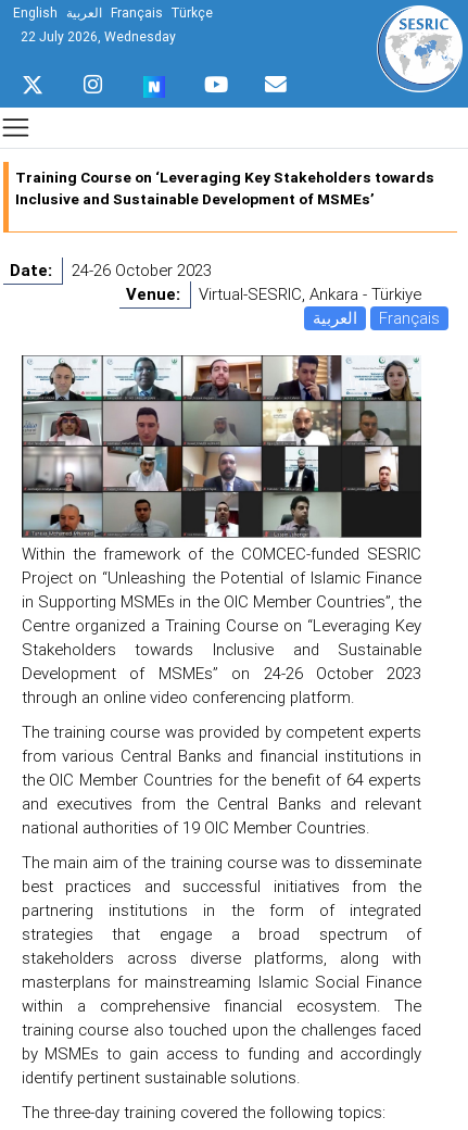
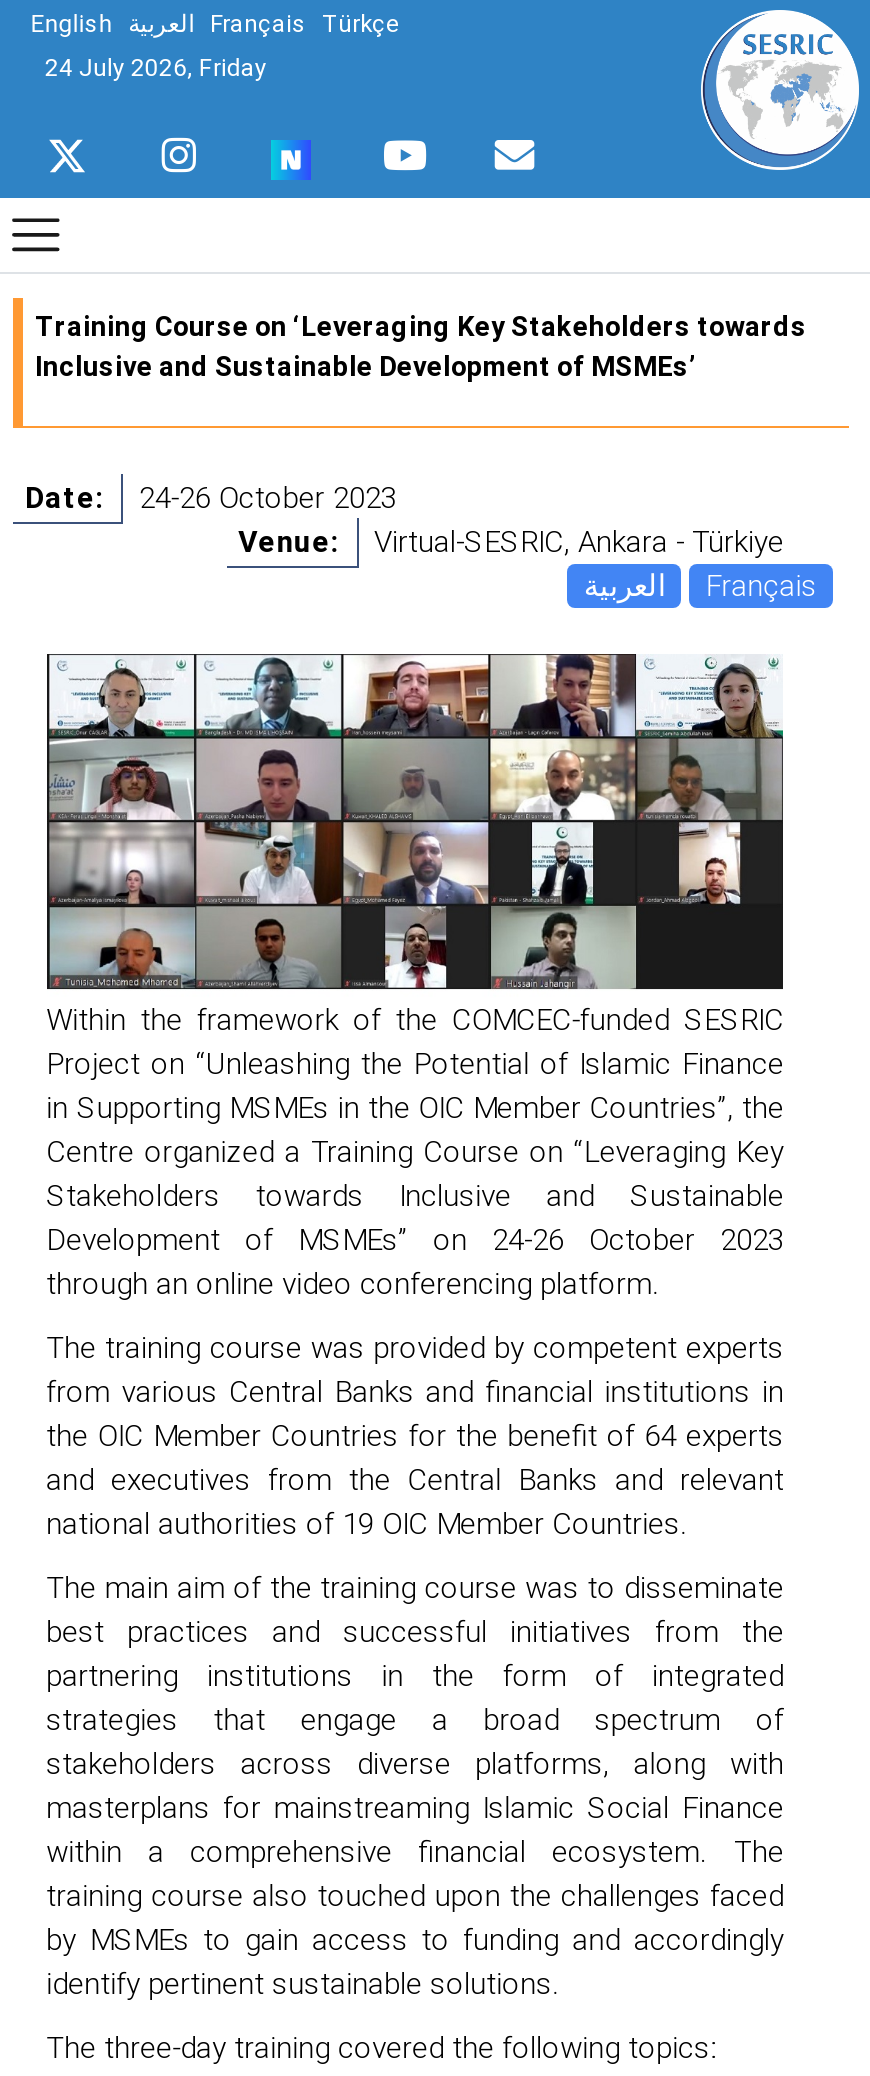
- 22 July 2026, Wednesday
+ 24 July 2026, Friday
